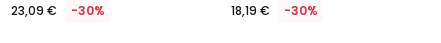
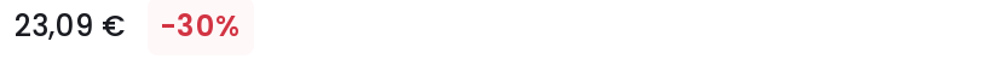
- 18,19 €
- -30%
